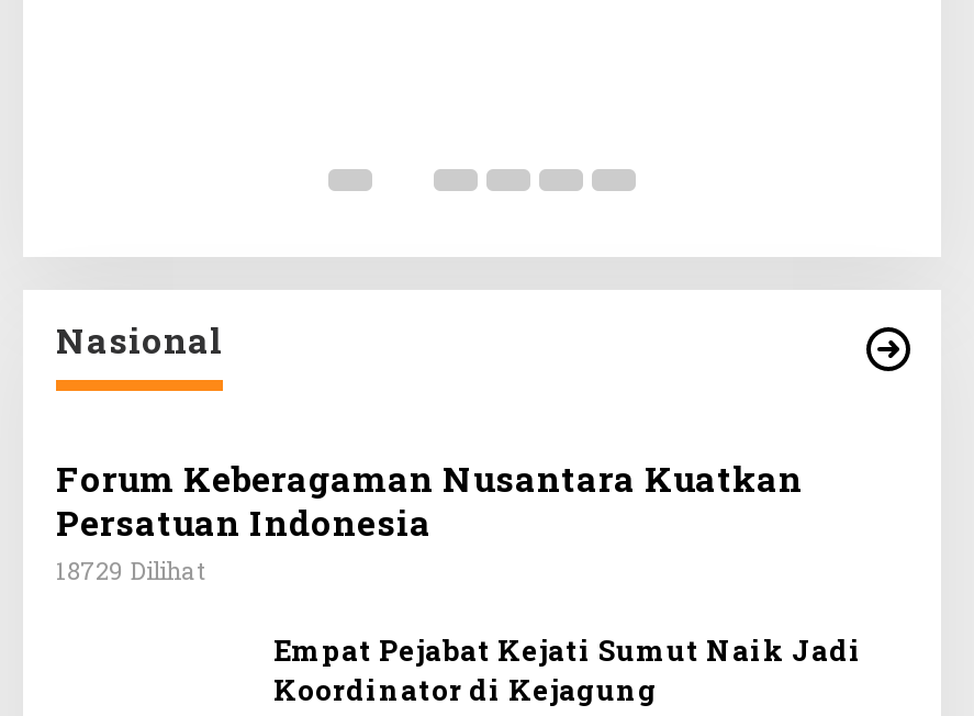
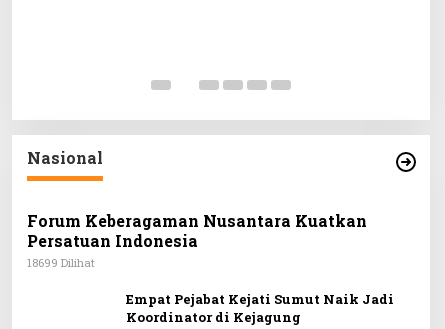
- 18729 Dilihat
+ 18699 Dilihat
